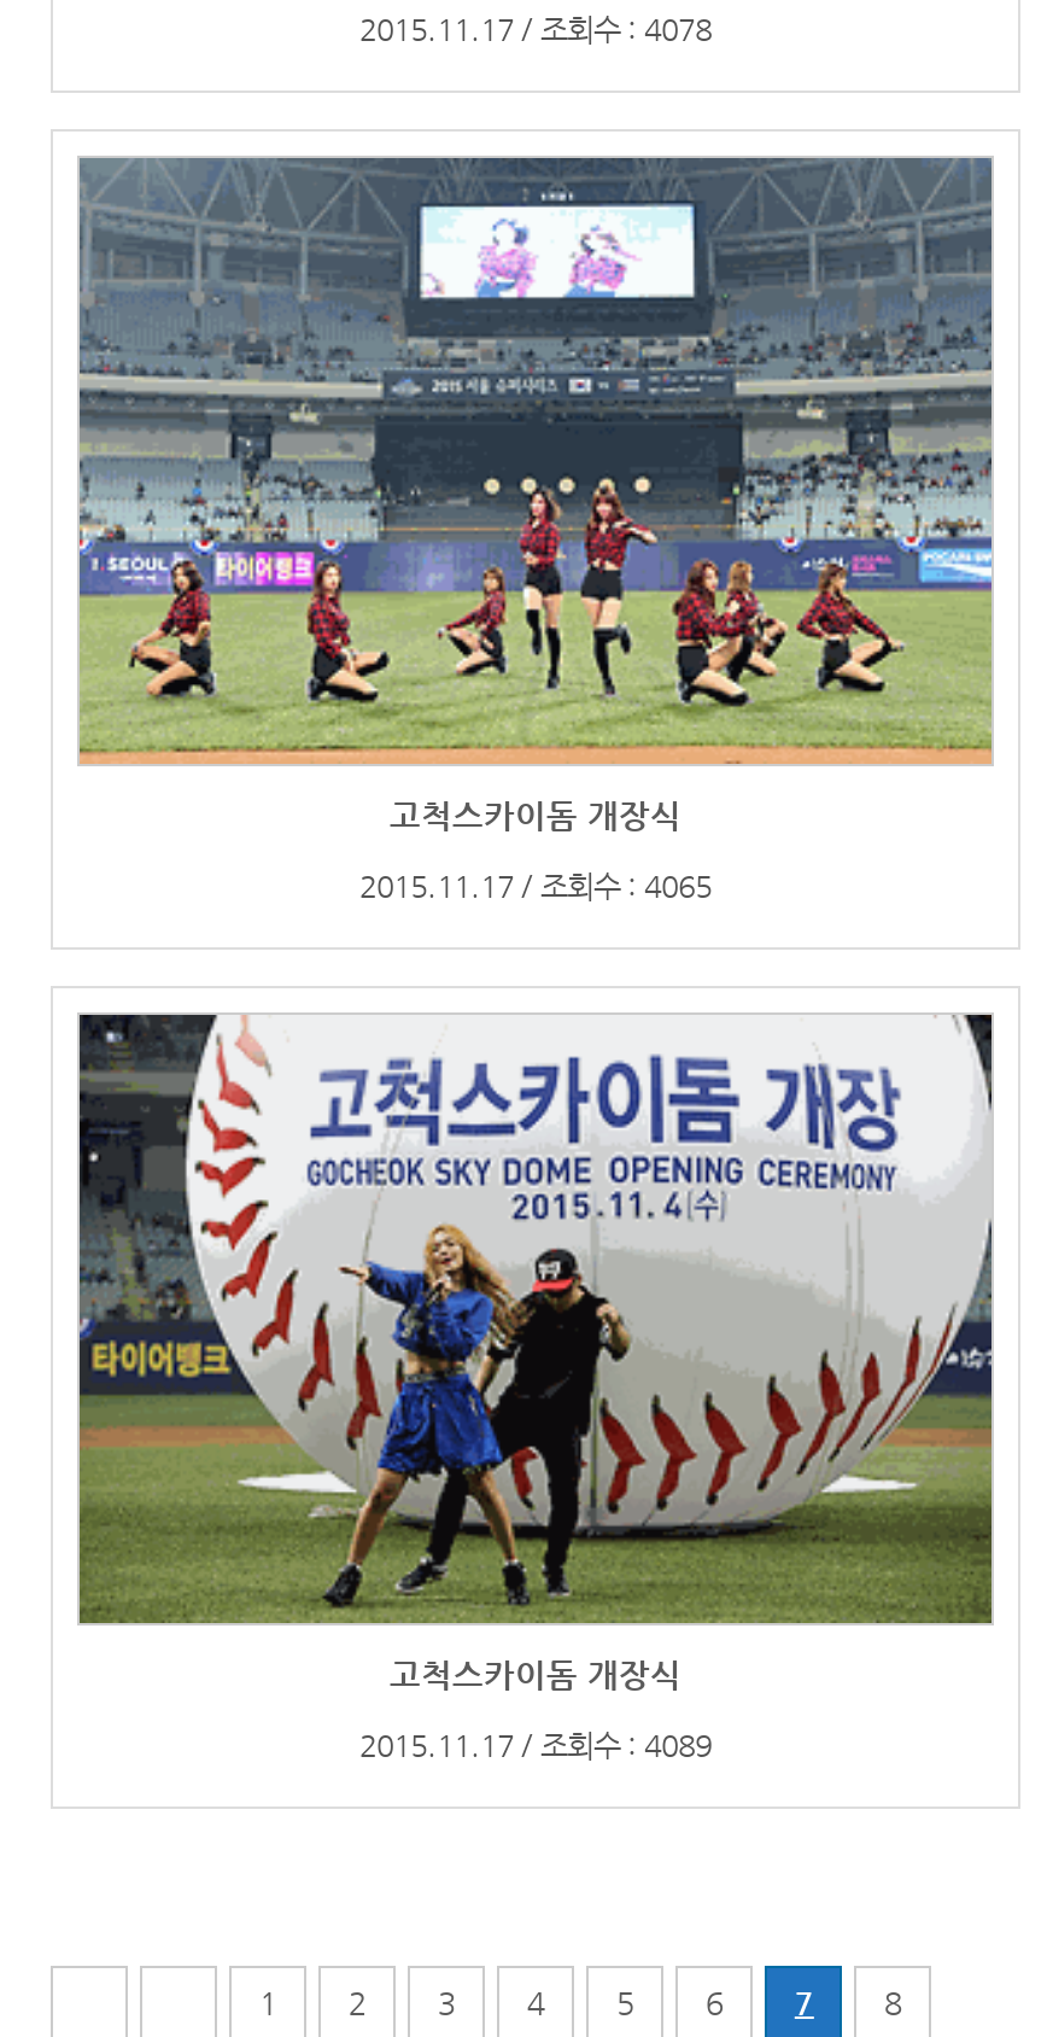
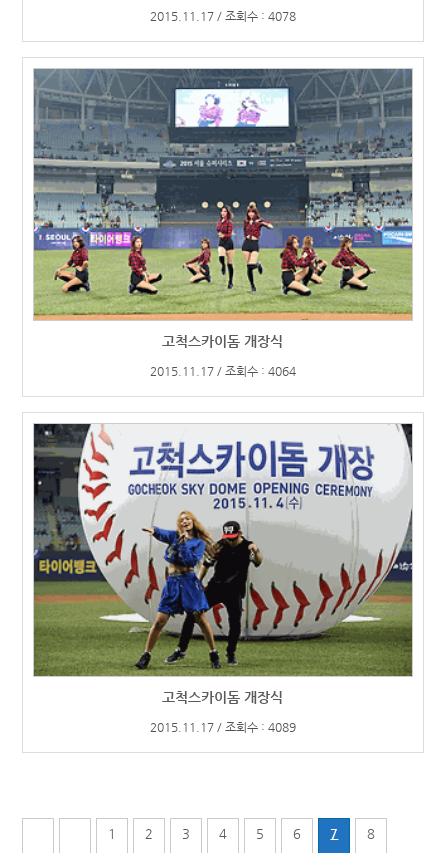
- 2015.11.17 / 조회수 : 4065
+ 2015.11.17 / 조회수 : 4064
